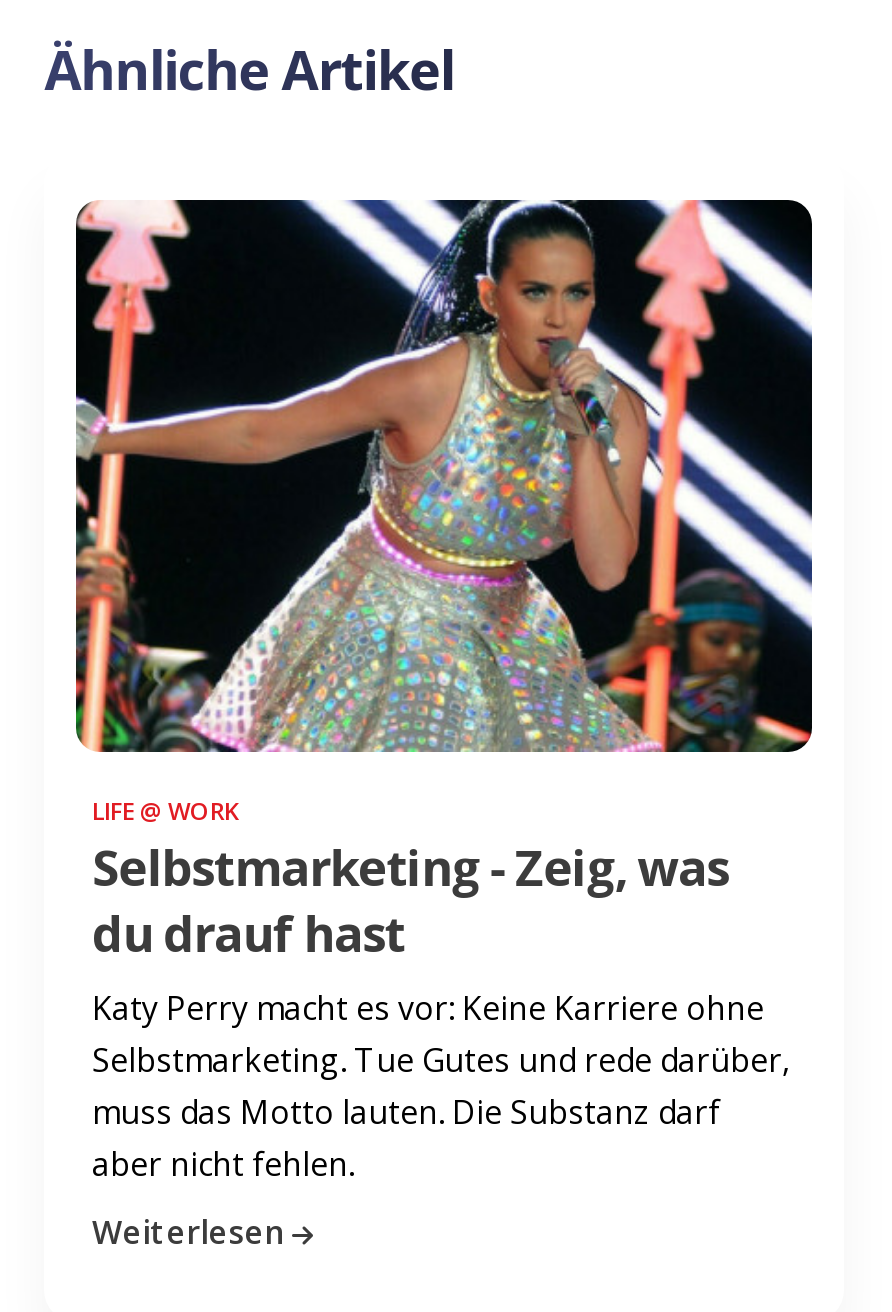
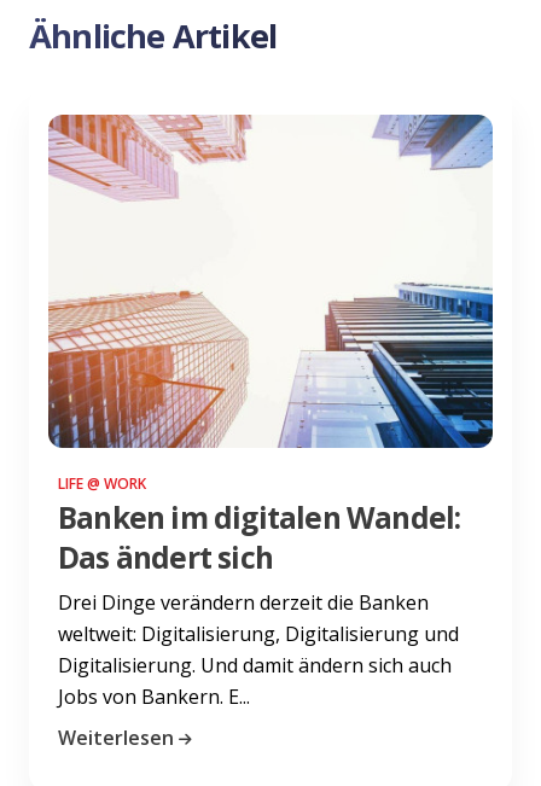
- [image]
- Selbstmarketing - Zeig, was
- du drauf hast
- Katy Perry macht es vor: Keine Karriere ohne
- Selbstmarketing. Tue Gutes und rede darüber,
- muss das Motto lauten. Die Substanz darf
- aber nicht fehlen.
+ [image]
+ Banken im digitalen Wandel:
+ Das ändert sich
+ Drei Dinge verändern derzeit die Banken
+ weltweit: Digitalisierung, Digitalisierung und
+ Digitalisierung. Und damit ändern sich auch
+ Jobs von Bankern. E...
